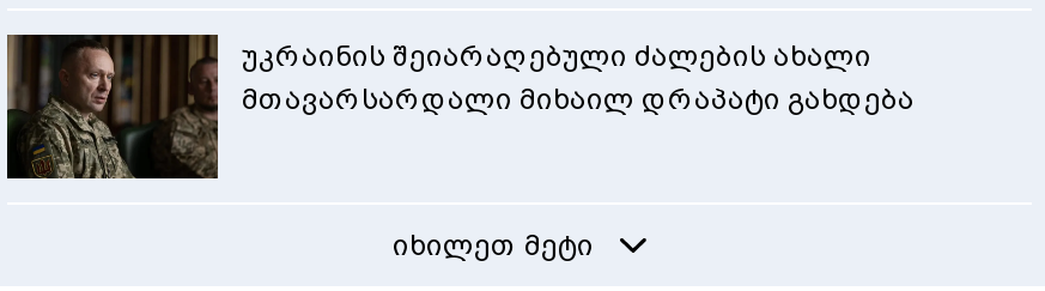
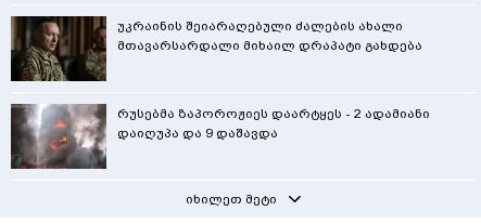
+ [image]
+ რუსებმა ზაპოროჟიეს დაარტყეს - 2 ადამიანი
+ დაიღუპა და 9 დაშავდა
